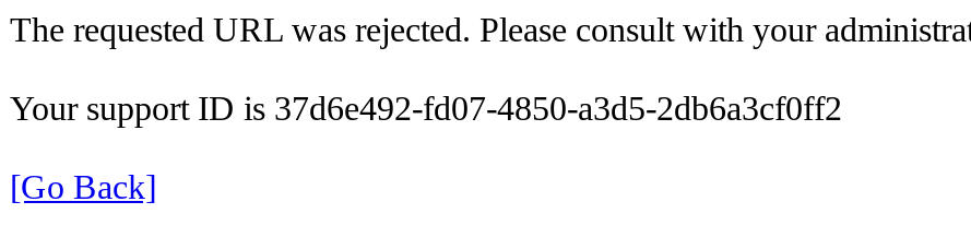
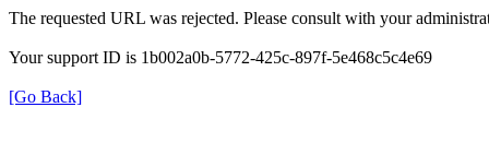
- Your support ID is 37d6e492-fd07-4850-a3d5-2db6a3cf0ff2
+ Your support ID is 1b002a0b-5772-425c-897f-5e468c5c4e69
